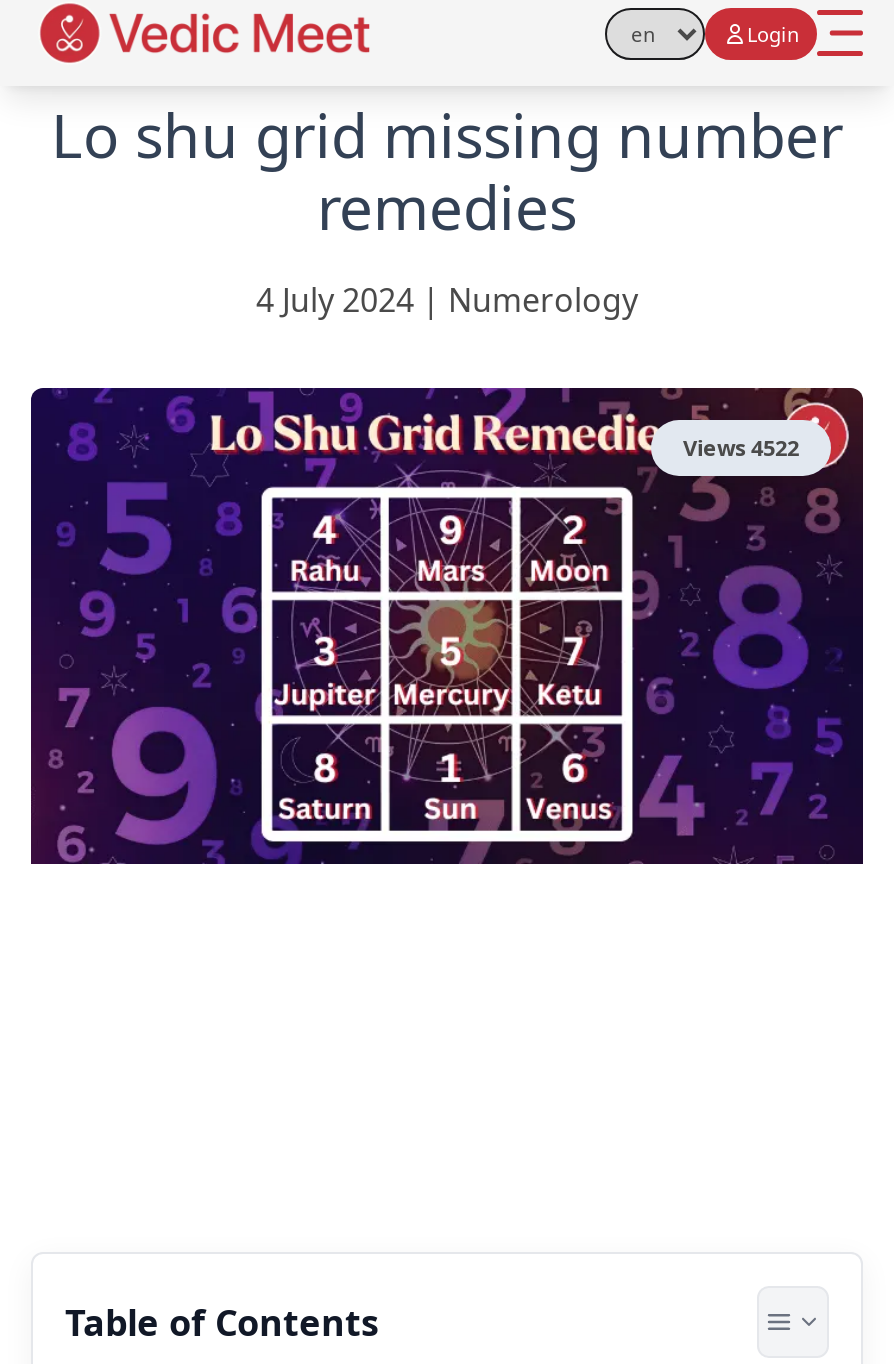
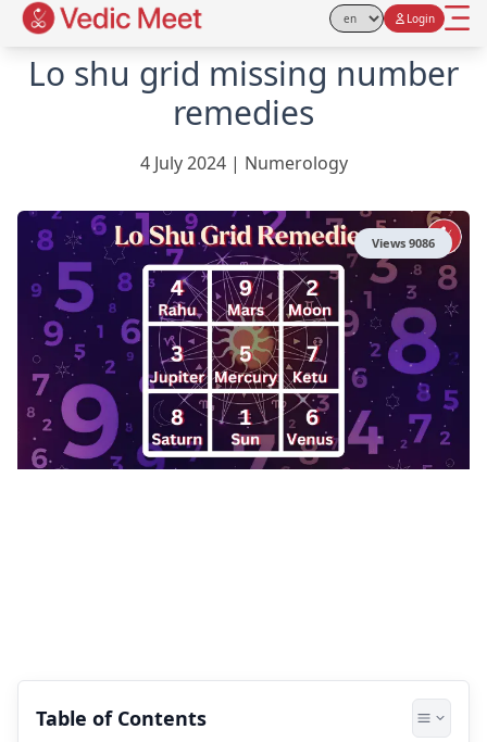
- Views 4522
+ Views 9086
